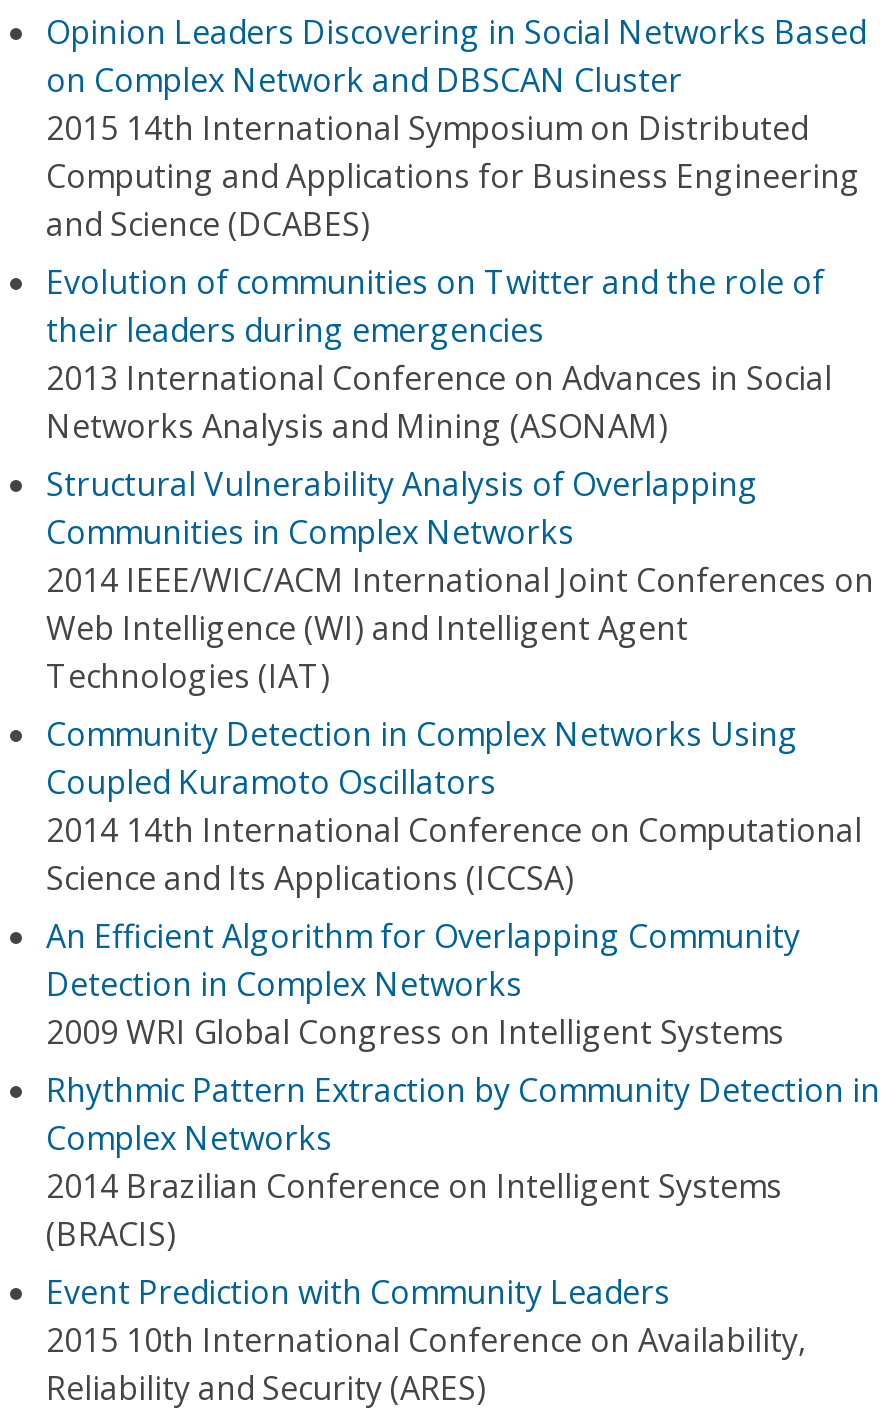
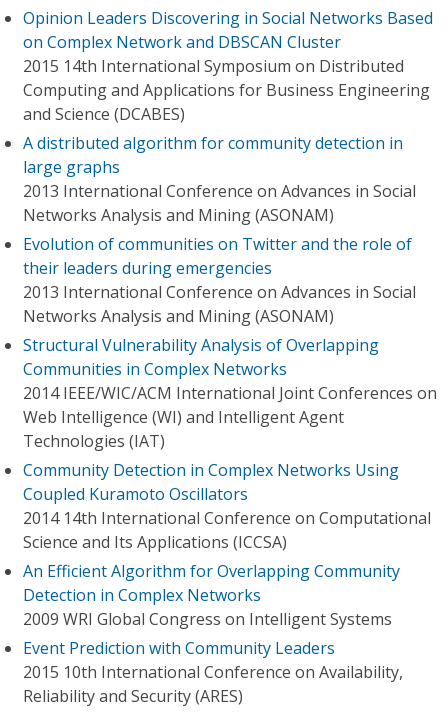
+ A distributed algorithm for community detection in
+ large graphs
+ 2013 International Conference on Advances in Social
+ Networks Analysis and Mining (ASONAM)

moved down: Evolution of communities on Twitter and the role of | their leaders during emergencies | 2013 International Conference on Advances in Social | ... | Detection in Complex Networks | 2009 WRI Global Congress on Intelligent Systems

- Rhythmic Pattern Extraction by Community Detection in
- Complex Networks
- 2014 Brazilian Conference on Intelligent Systems
- (BRACIS)
